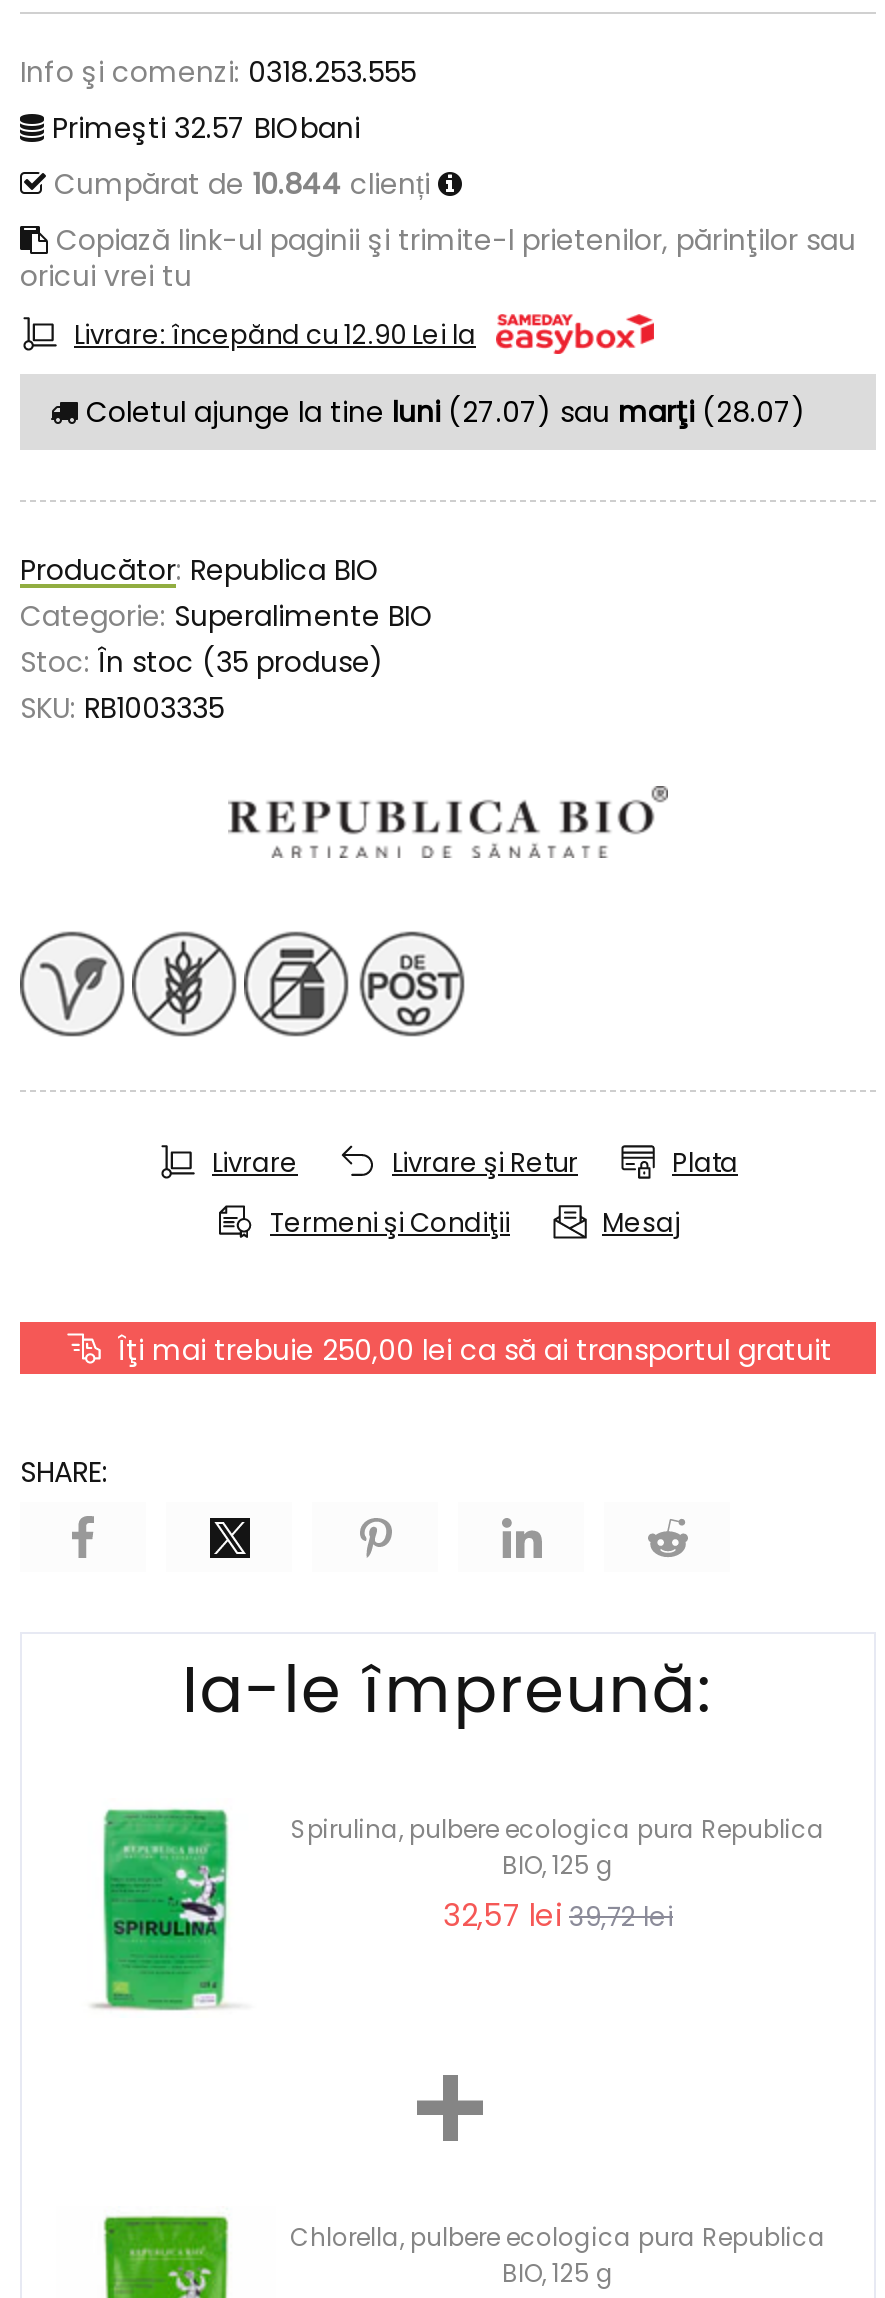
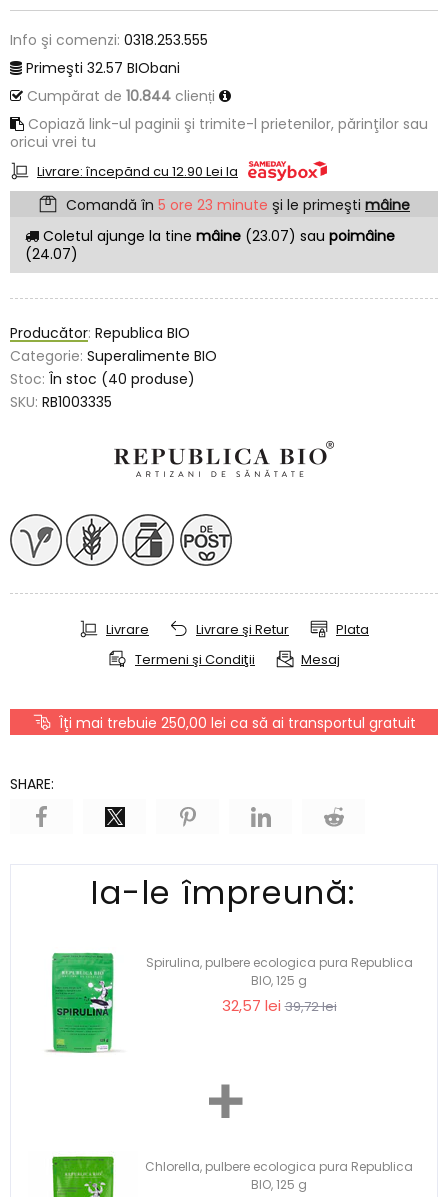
- Coletul ajunge la tine luni (27.07) sau marţi (28.07)
+ Comandă în 5 ore 23 minute şi le primeşti mâine
+ Coletul ajunge la tine mâine (23.07) sau poimâine
+ (24.07)

- Stoc: În stoc (35 produse)
+ Stoc: În stoc (40 produse)
